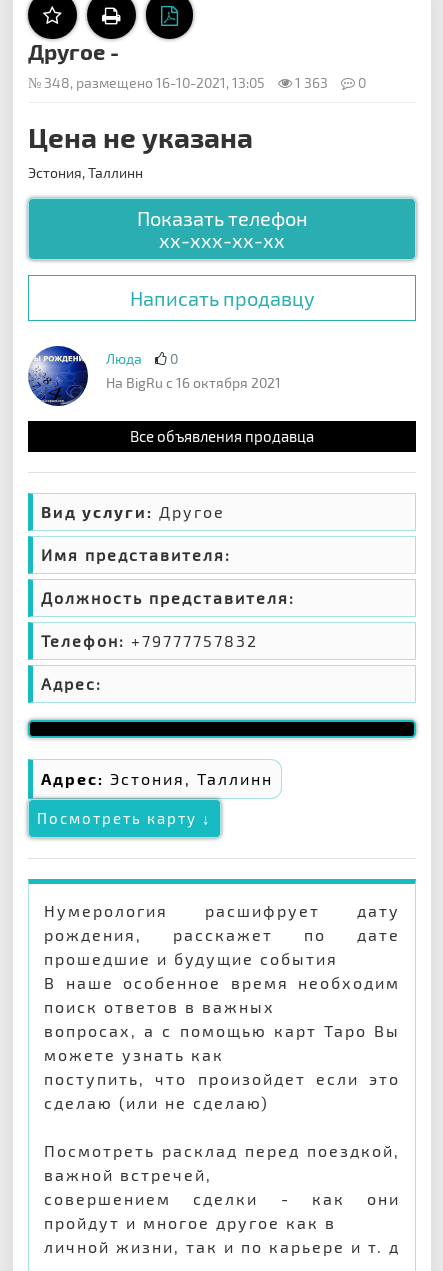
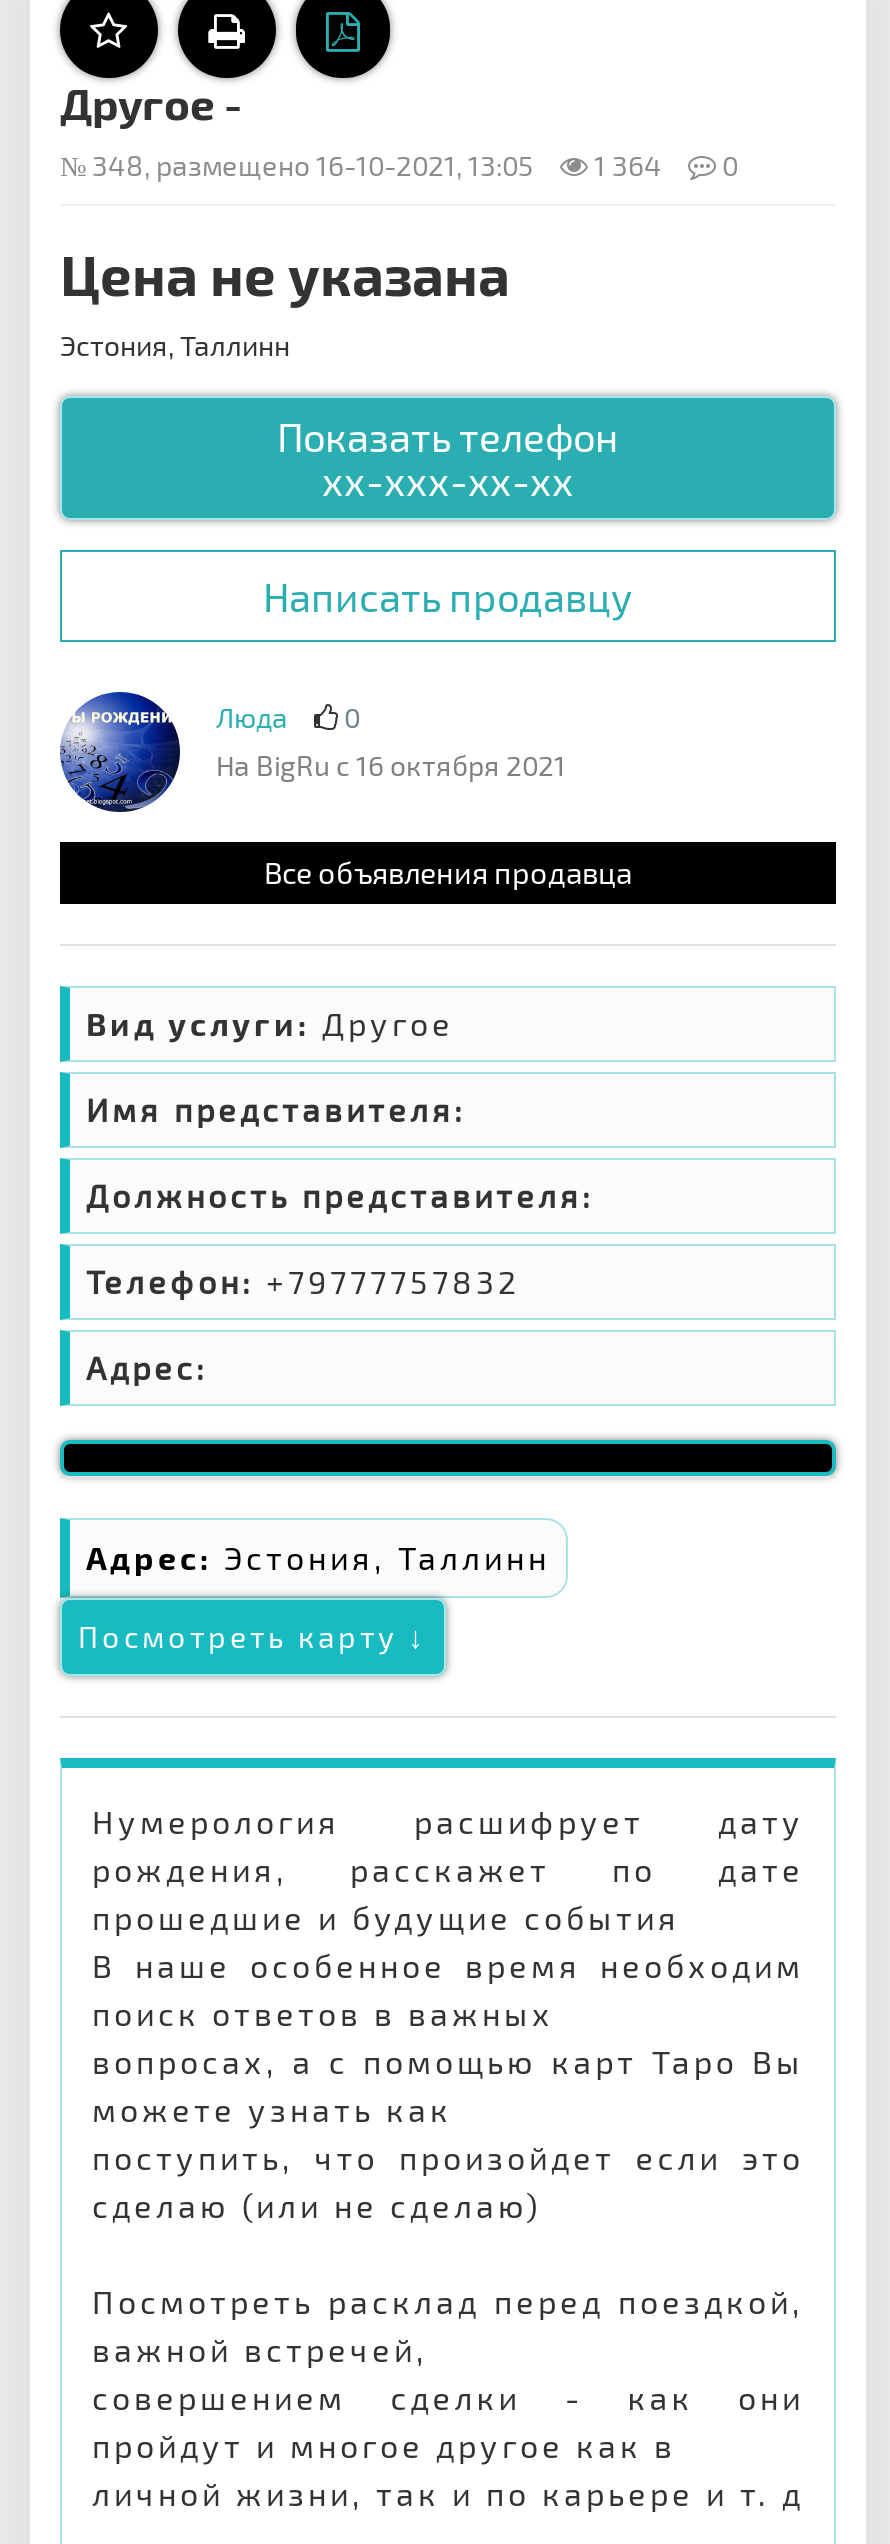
- № 348, размещено 16-10-2021, 13:05 1 363 0
+ № 348, размещено 16-10-2021, 13:05 1 364 0
